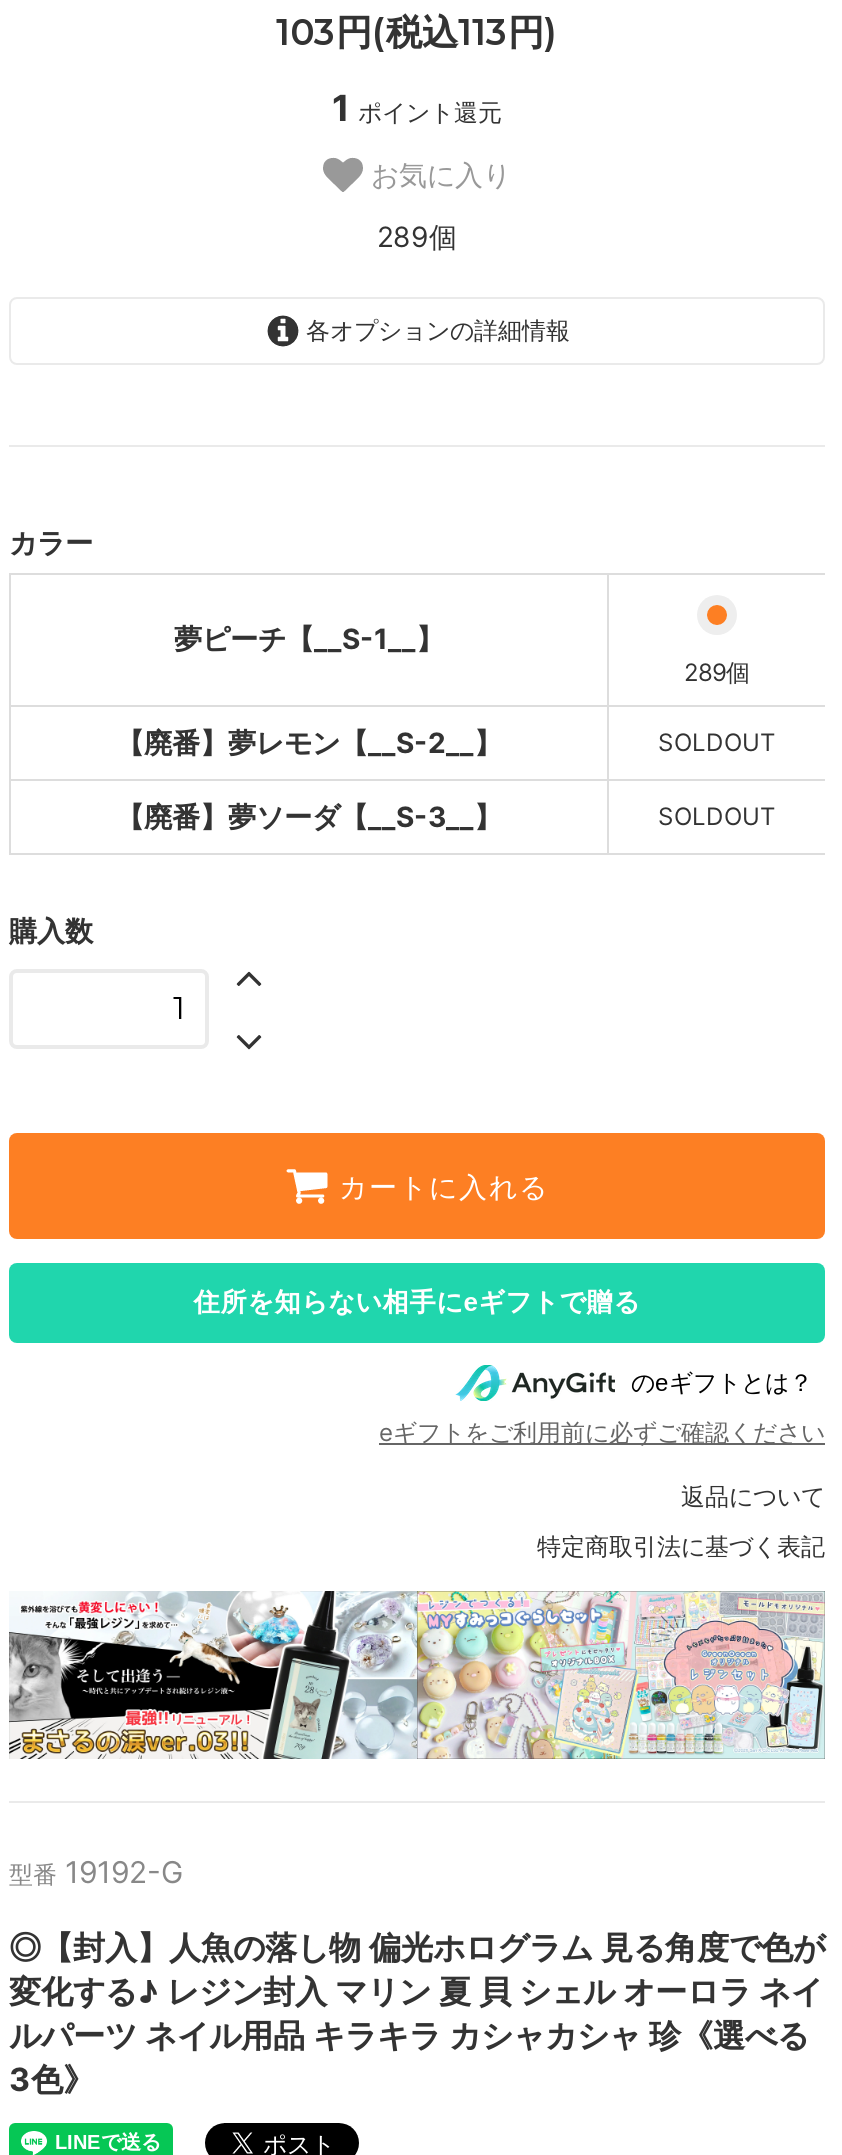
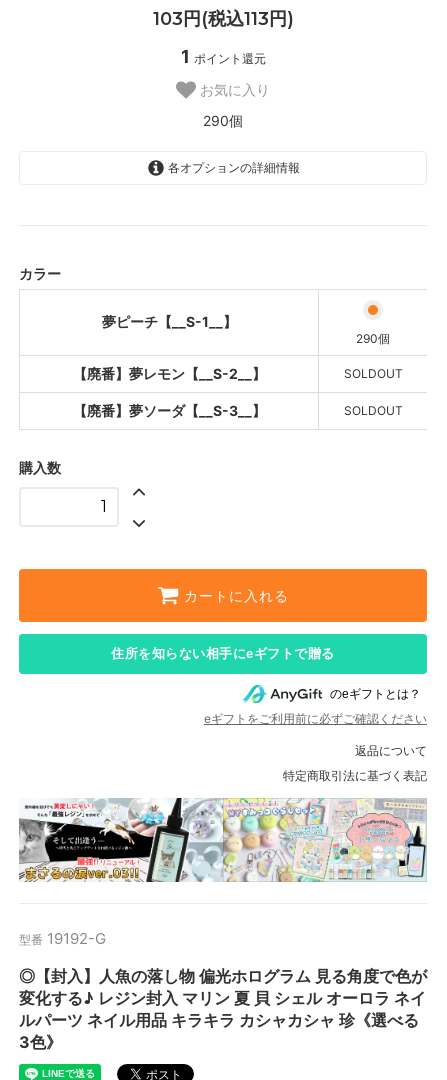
- 289個
+ 290個

- 289個
+ 290個
